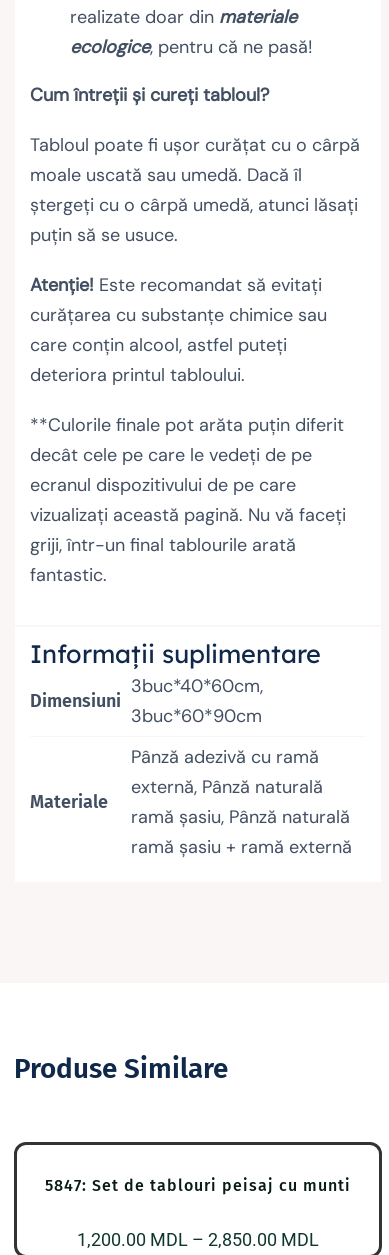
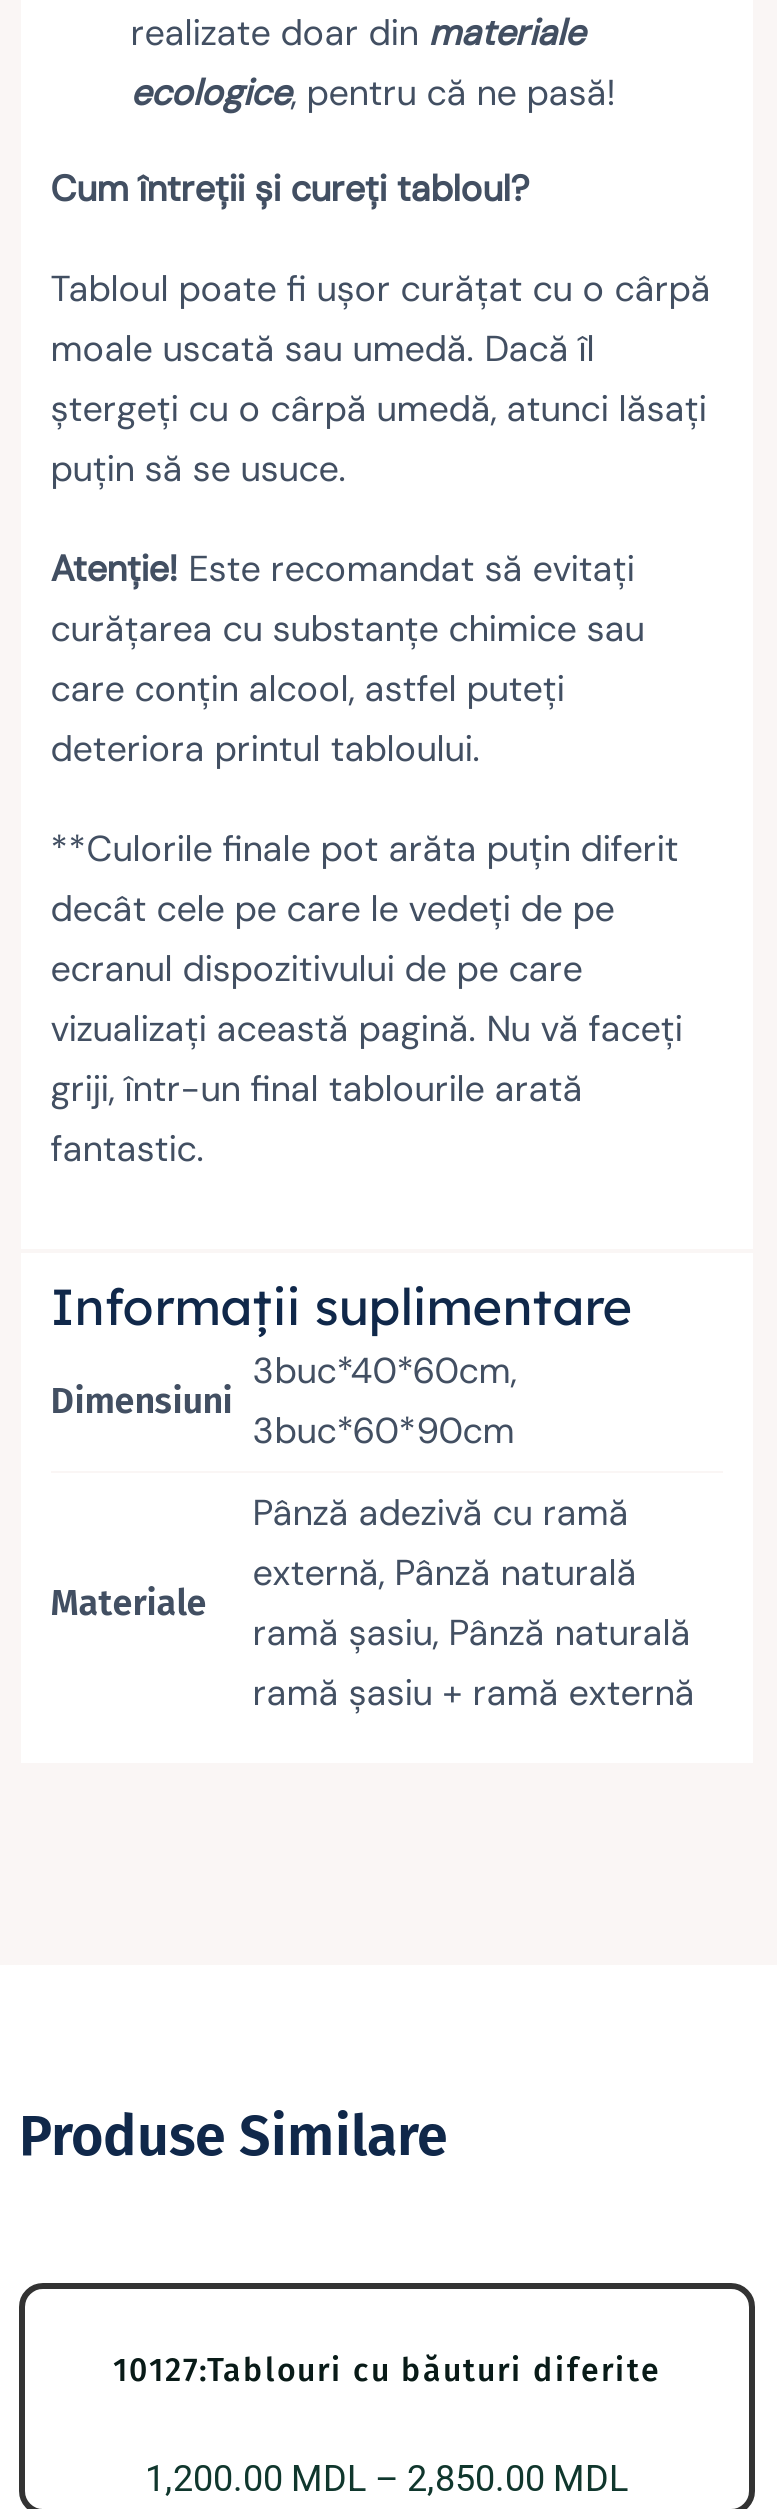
- 5847: Set de tablouri peisaj cu munti
+ 10127:Tablouri cu băuturi diferite
